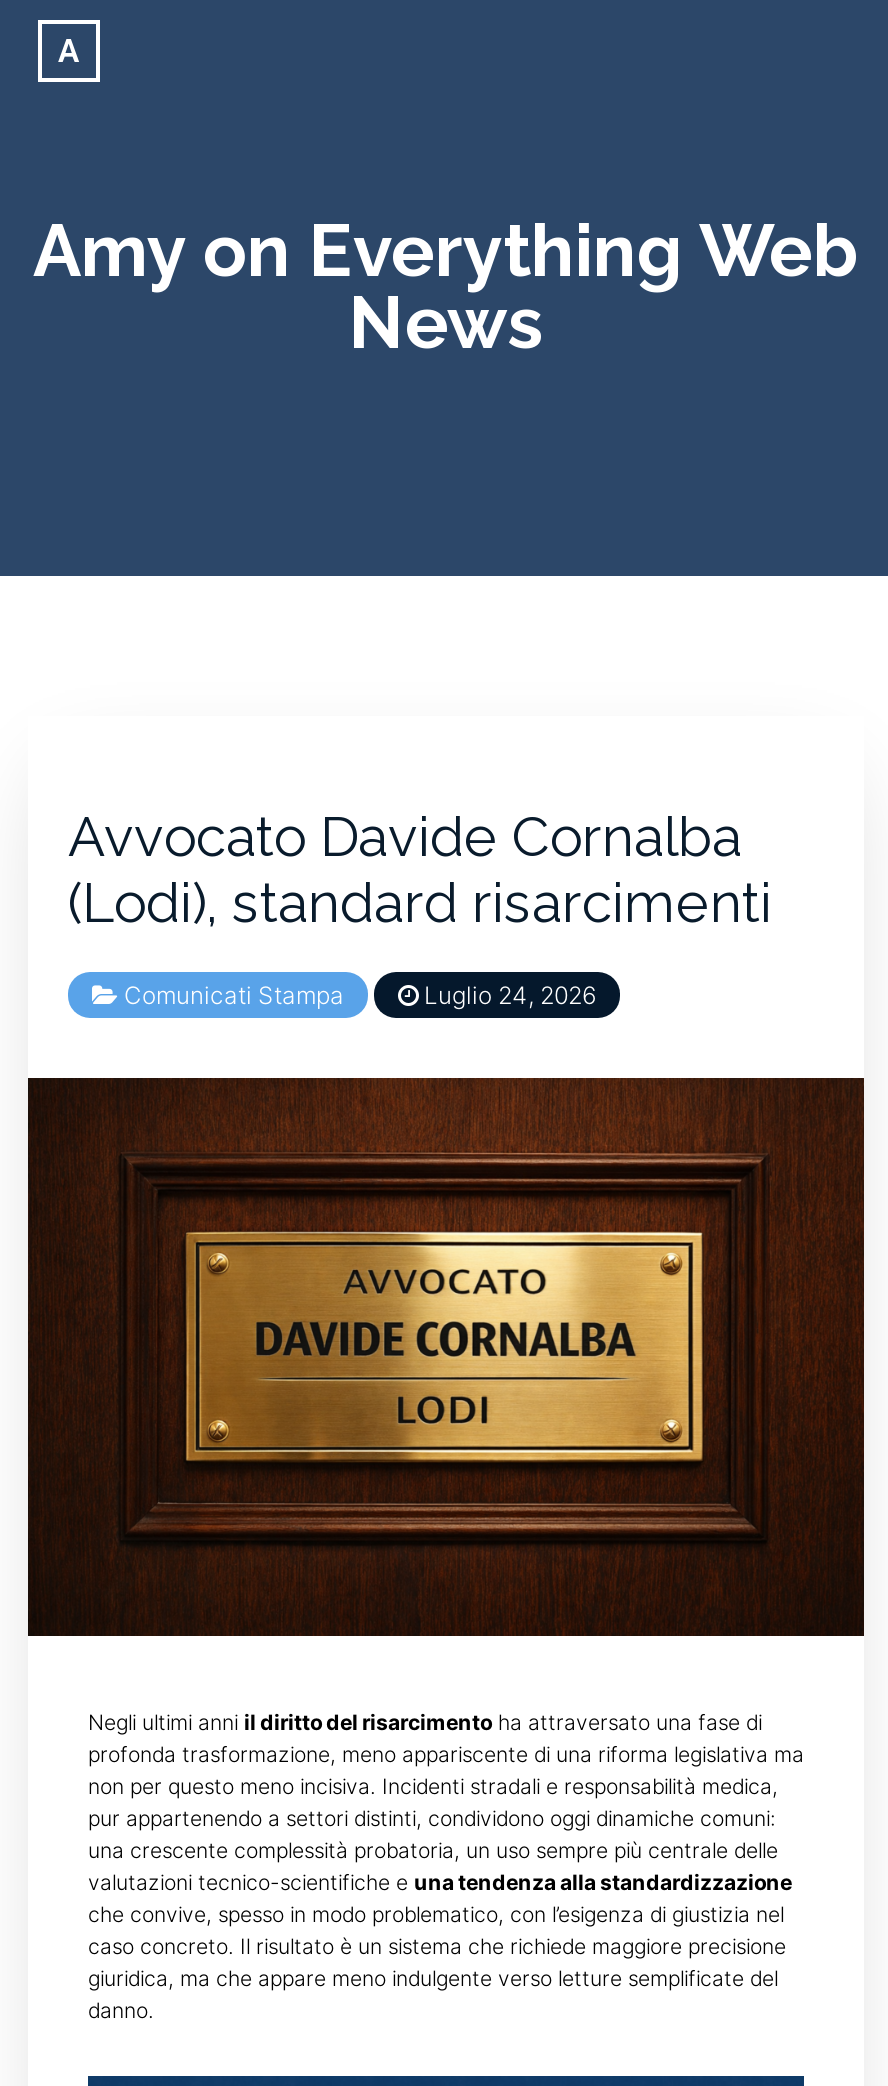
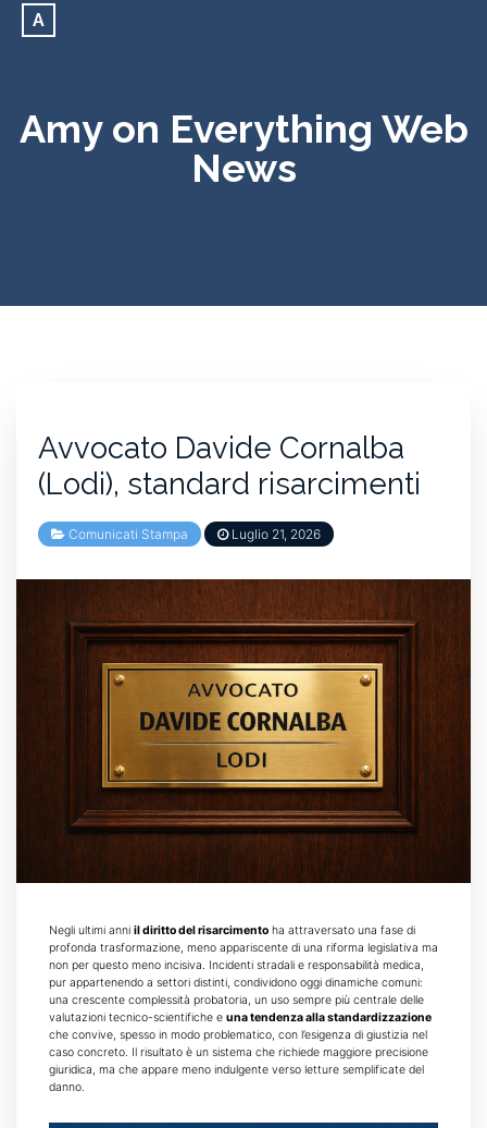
- Luglio 24, 2026
+ Luglio 21, 2026
